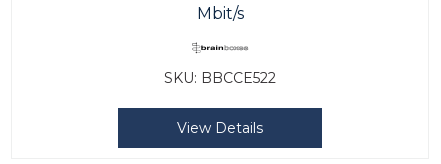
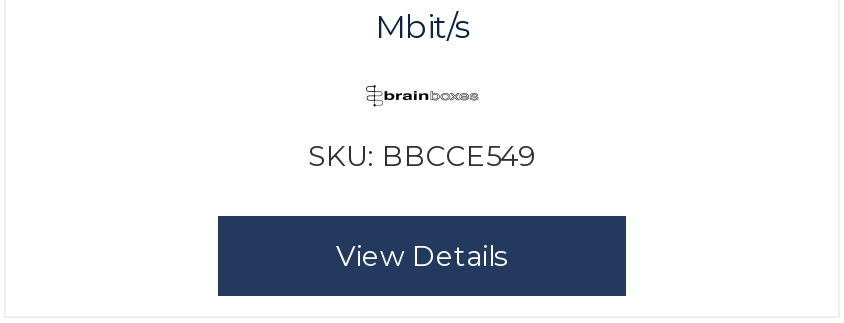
- SKU: BBCCE522
+ SKU: BBCCE549
